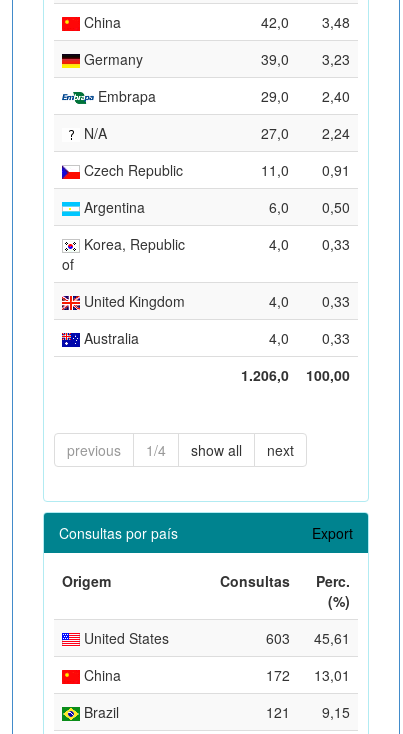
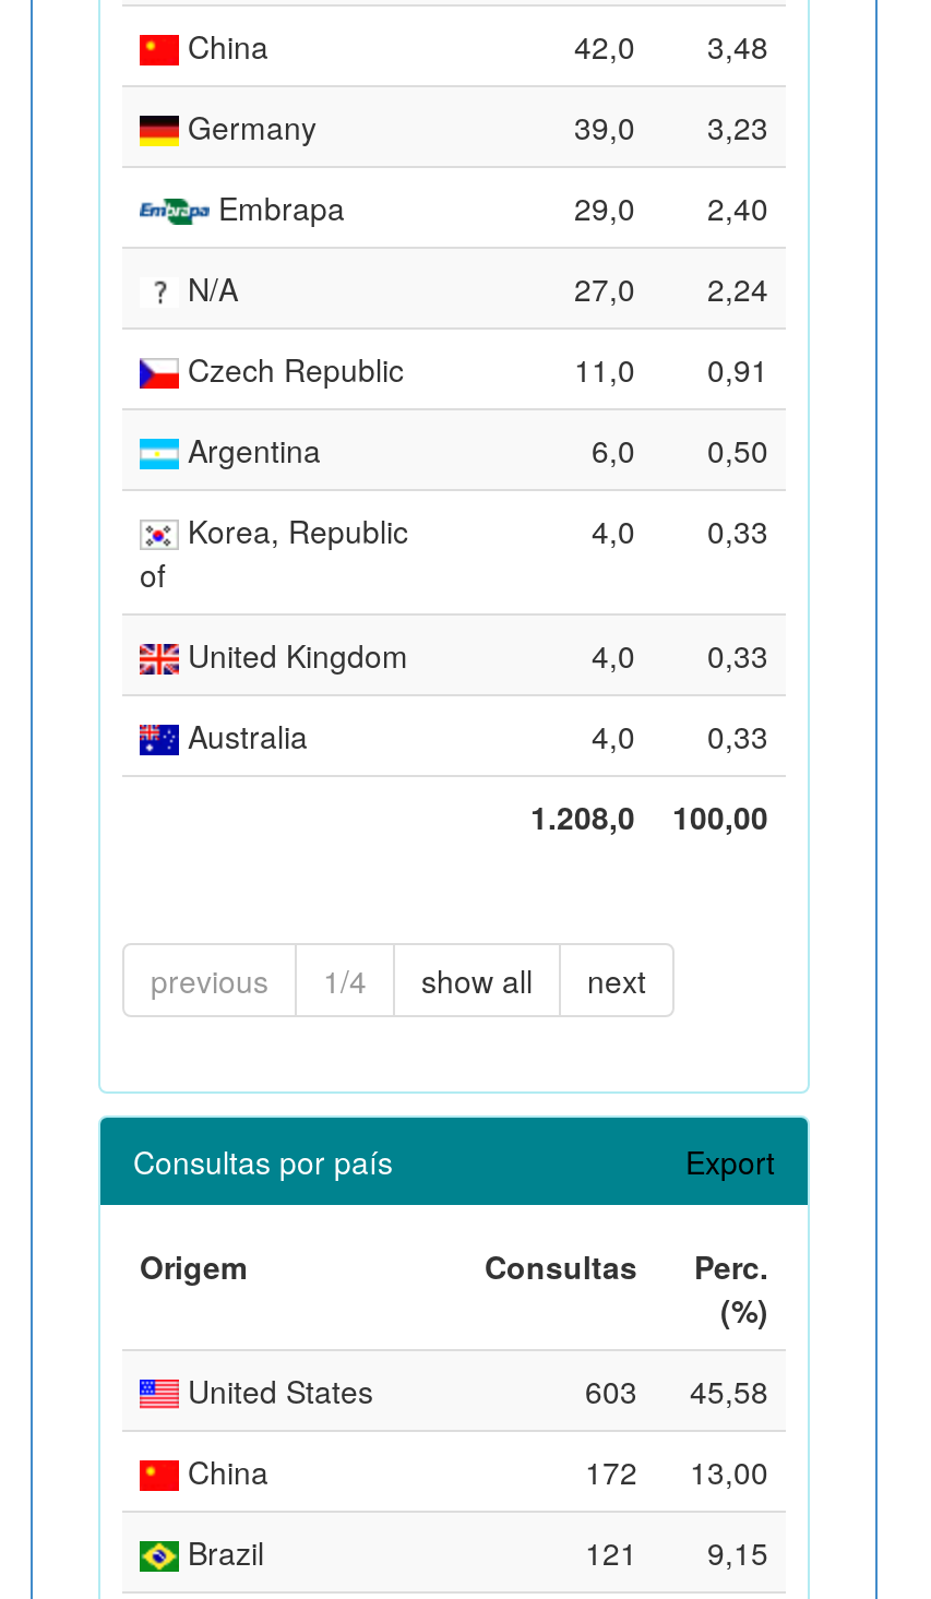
- 1.206,0 100,00
+ 1.208,0 100,00

- 603 45,61
+ 603 45,58

- 172 13,01
+ 172 13,00
